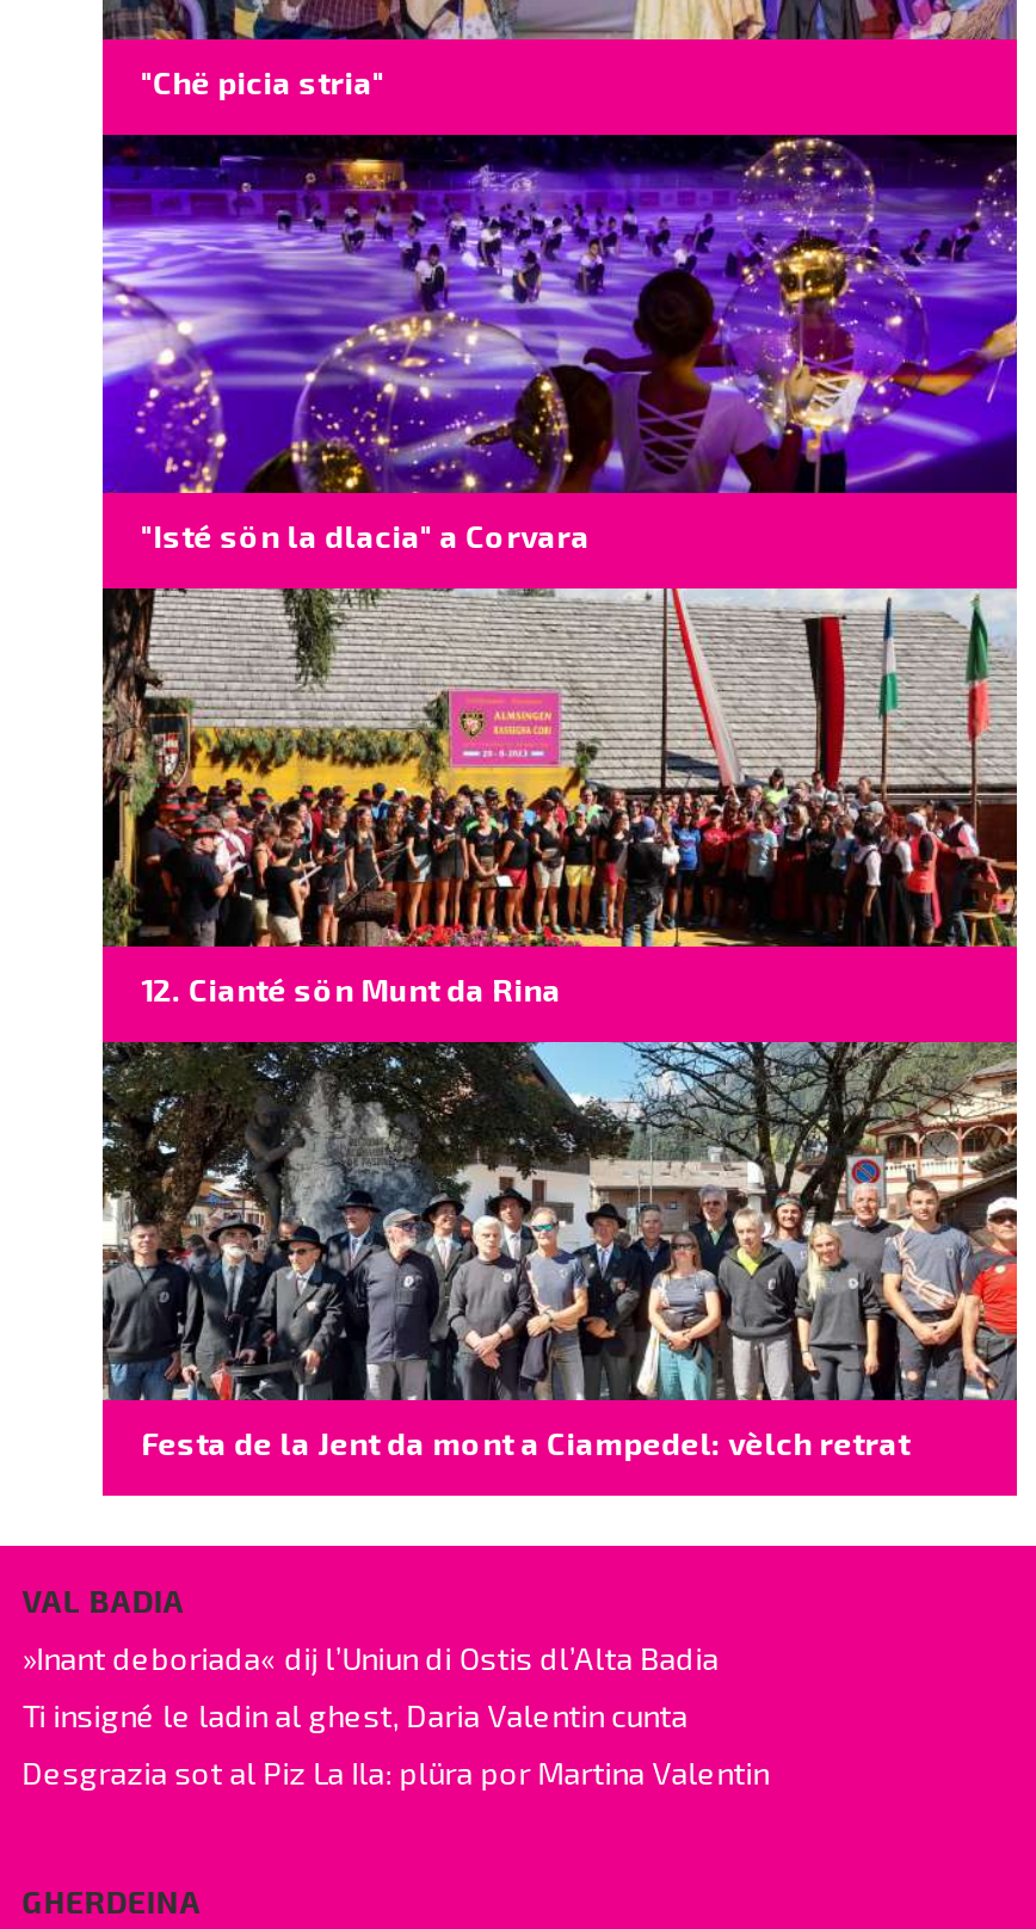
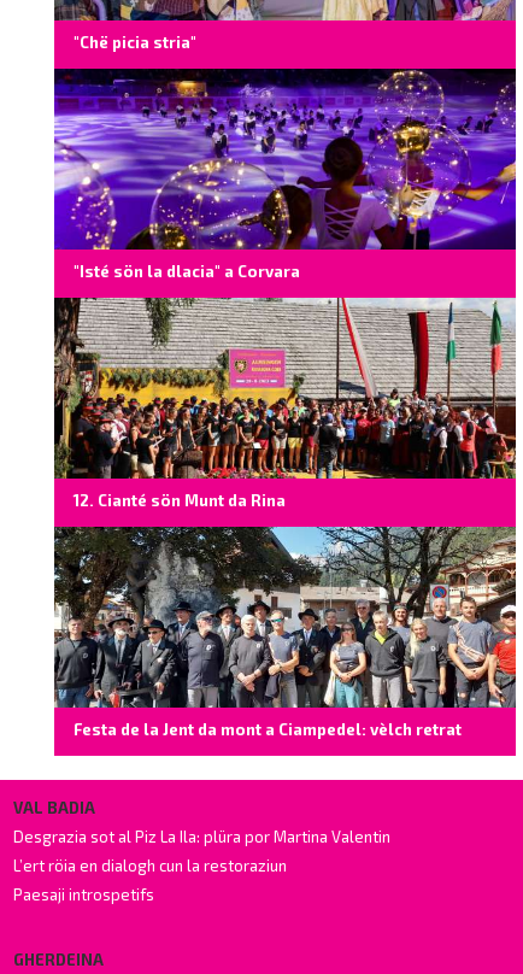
- »Inant deboriada« dij l’Uniun di Ostis dl’Alta Badia
- Ti insigné le ladin al ghest, Daria Valentin cunta

moved up: Desgrazia sot al Piz La Ila: plüra por Martina Valentin

+ L’ert röia en dialogh cun la restoraziun
+ Paesaji introspetifs
